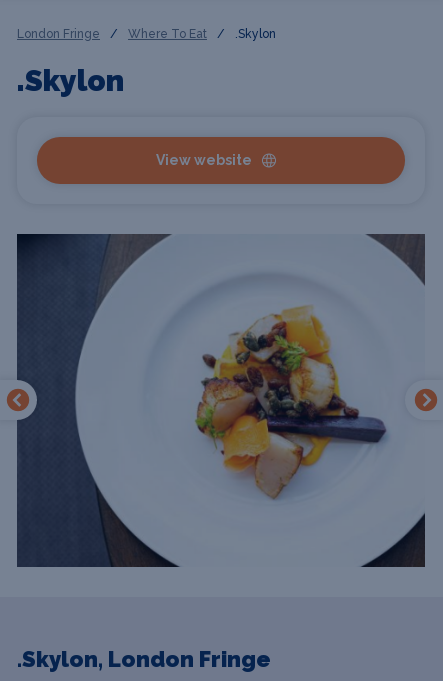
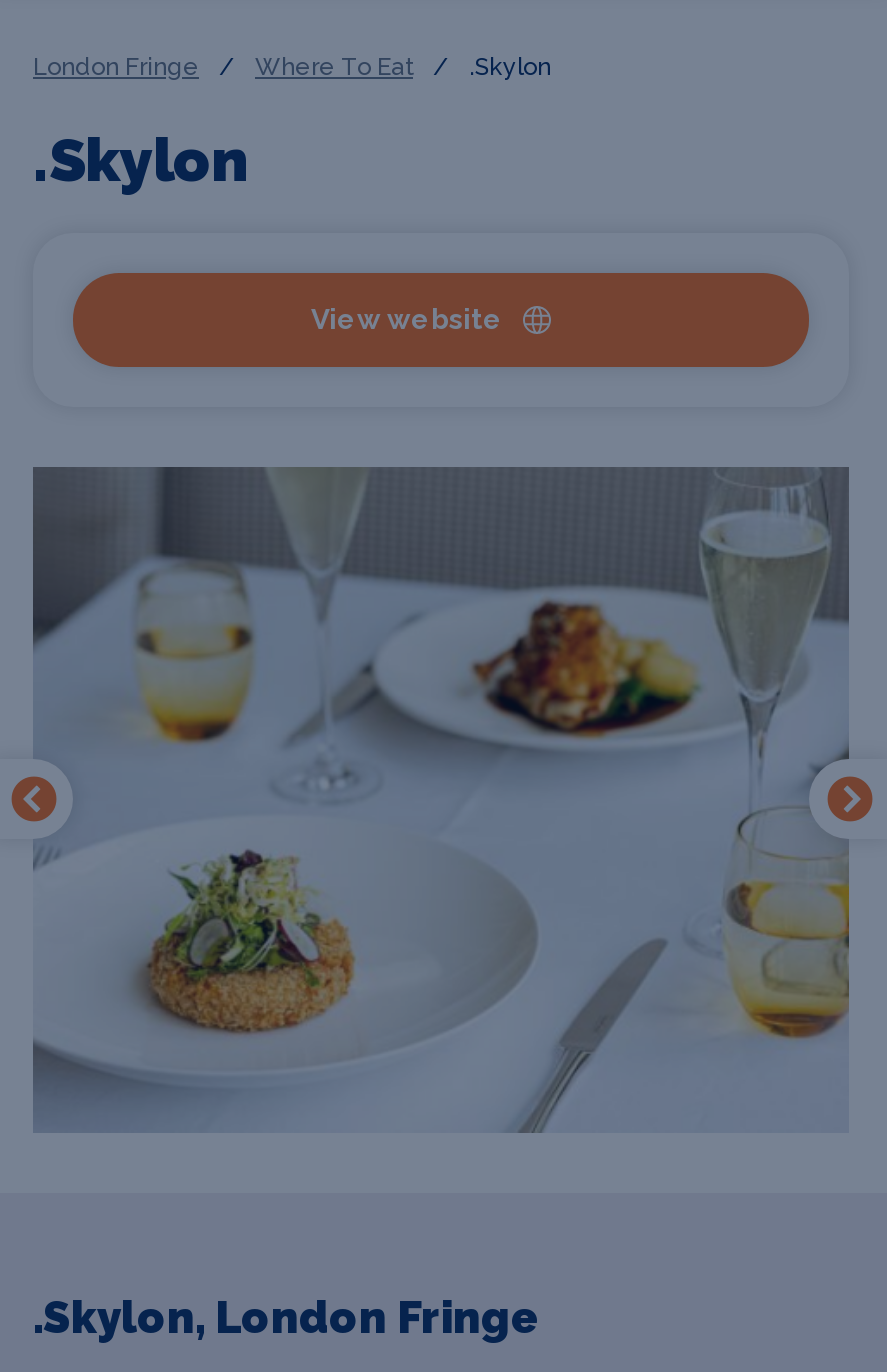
- [image]
+ [image]
